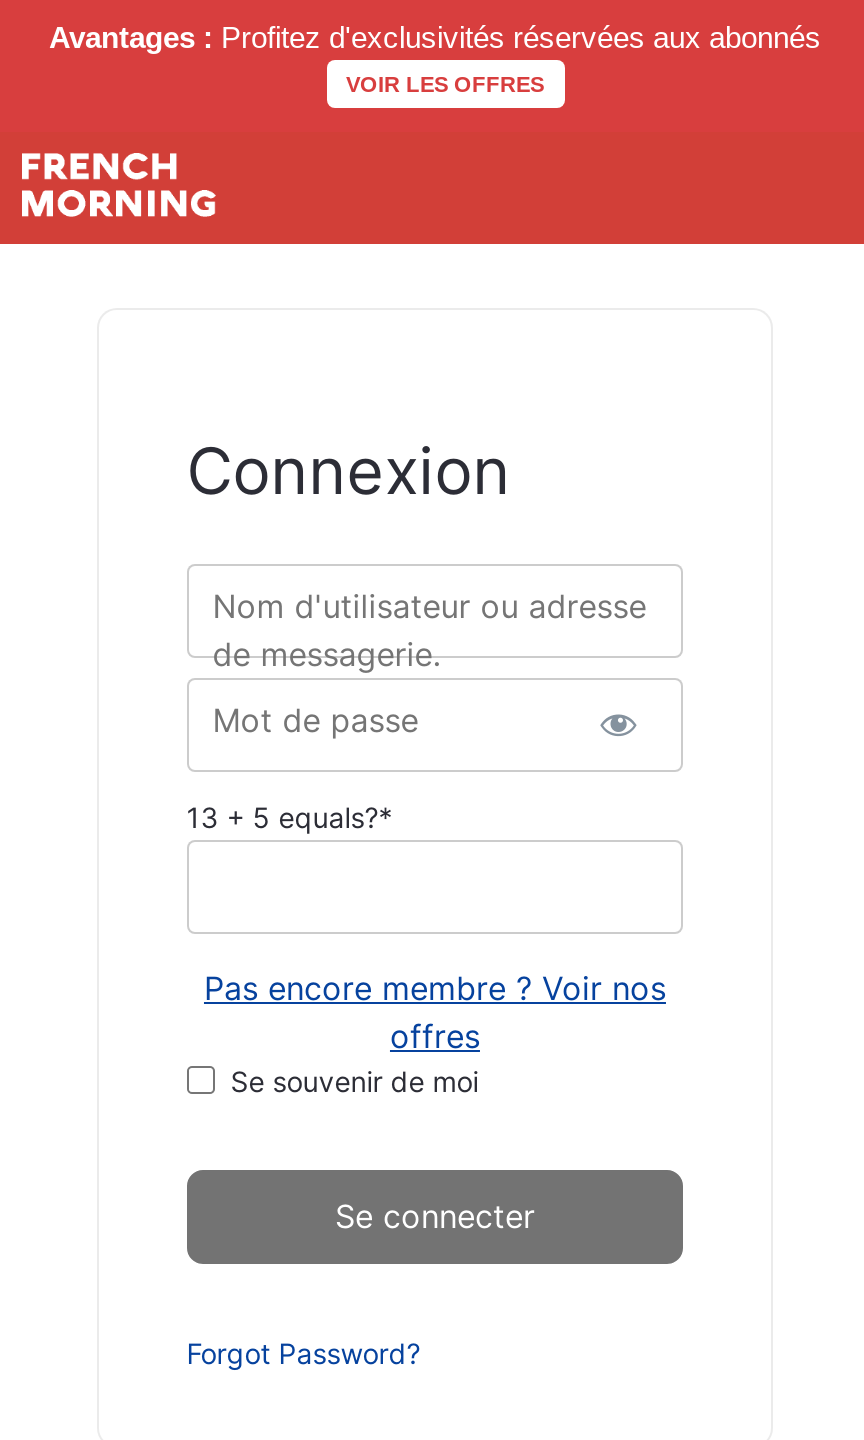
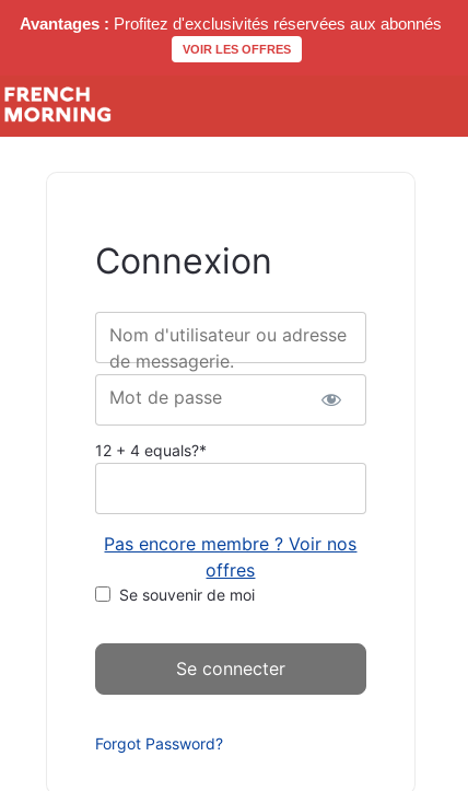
- 13 + 5 equals?*
+ 12 + 4 equals?*
